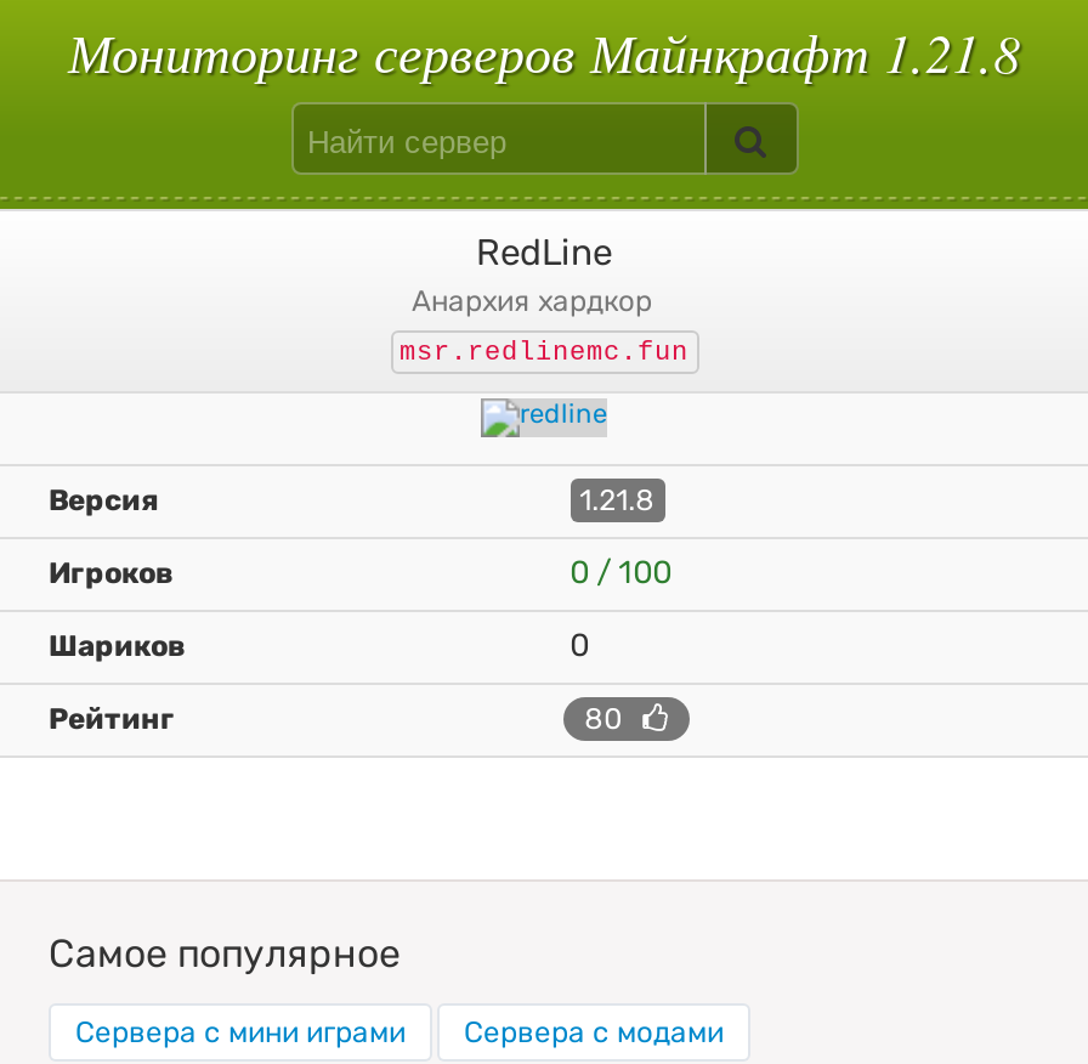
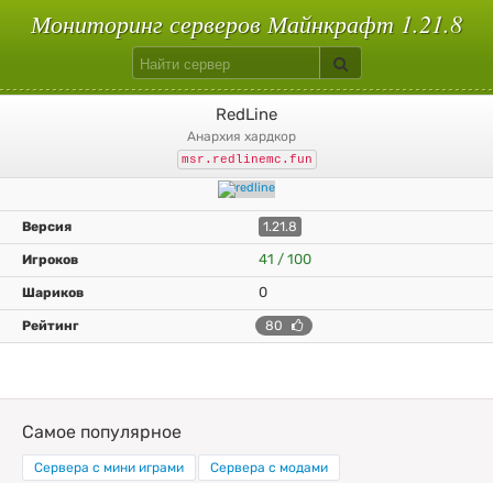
- 0 / 100
+ 41 / 100
